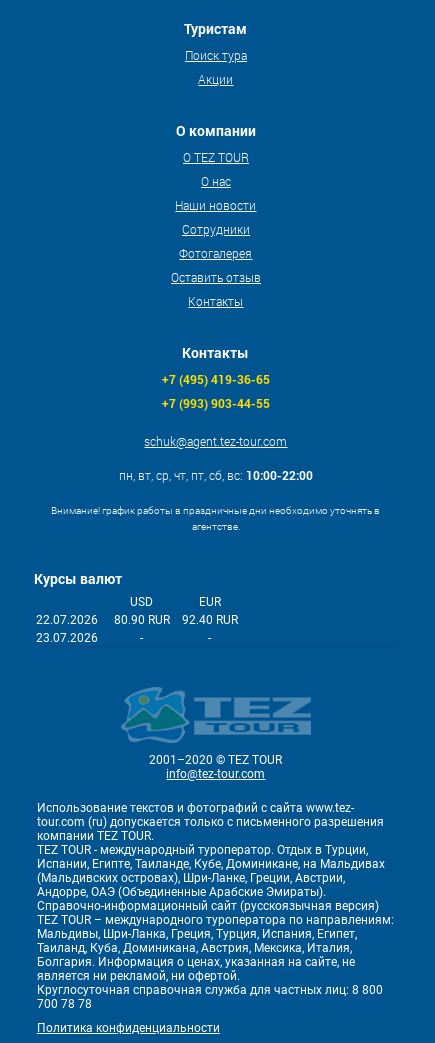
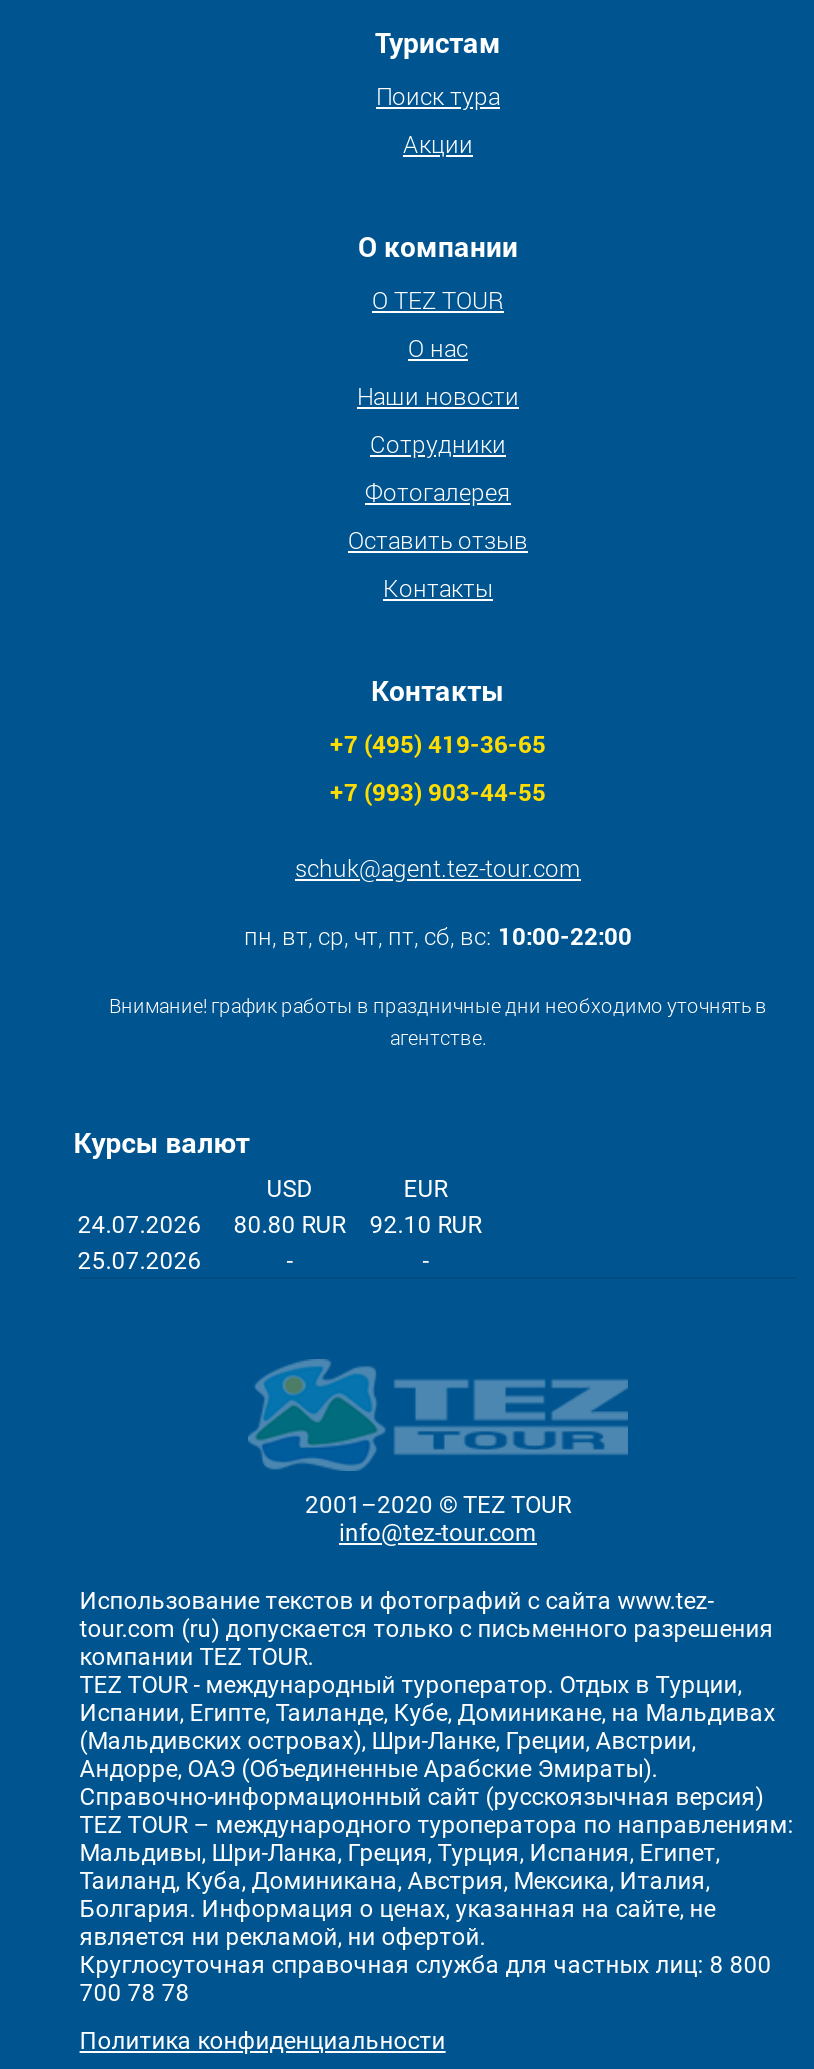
- 22.07.2026
+ 24.07.2026

- 80.90 RUR
+ 80.80 RUR

- 92.40 RUR
+ 92.10 RUR

- 23.07.2026
+ 25.07.2026
